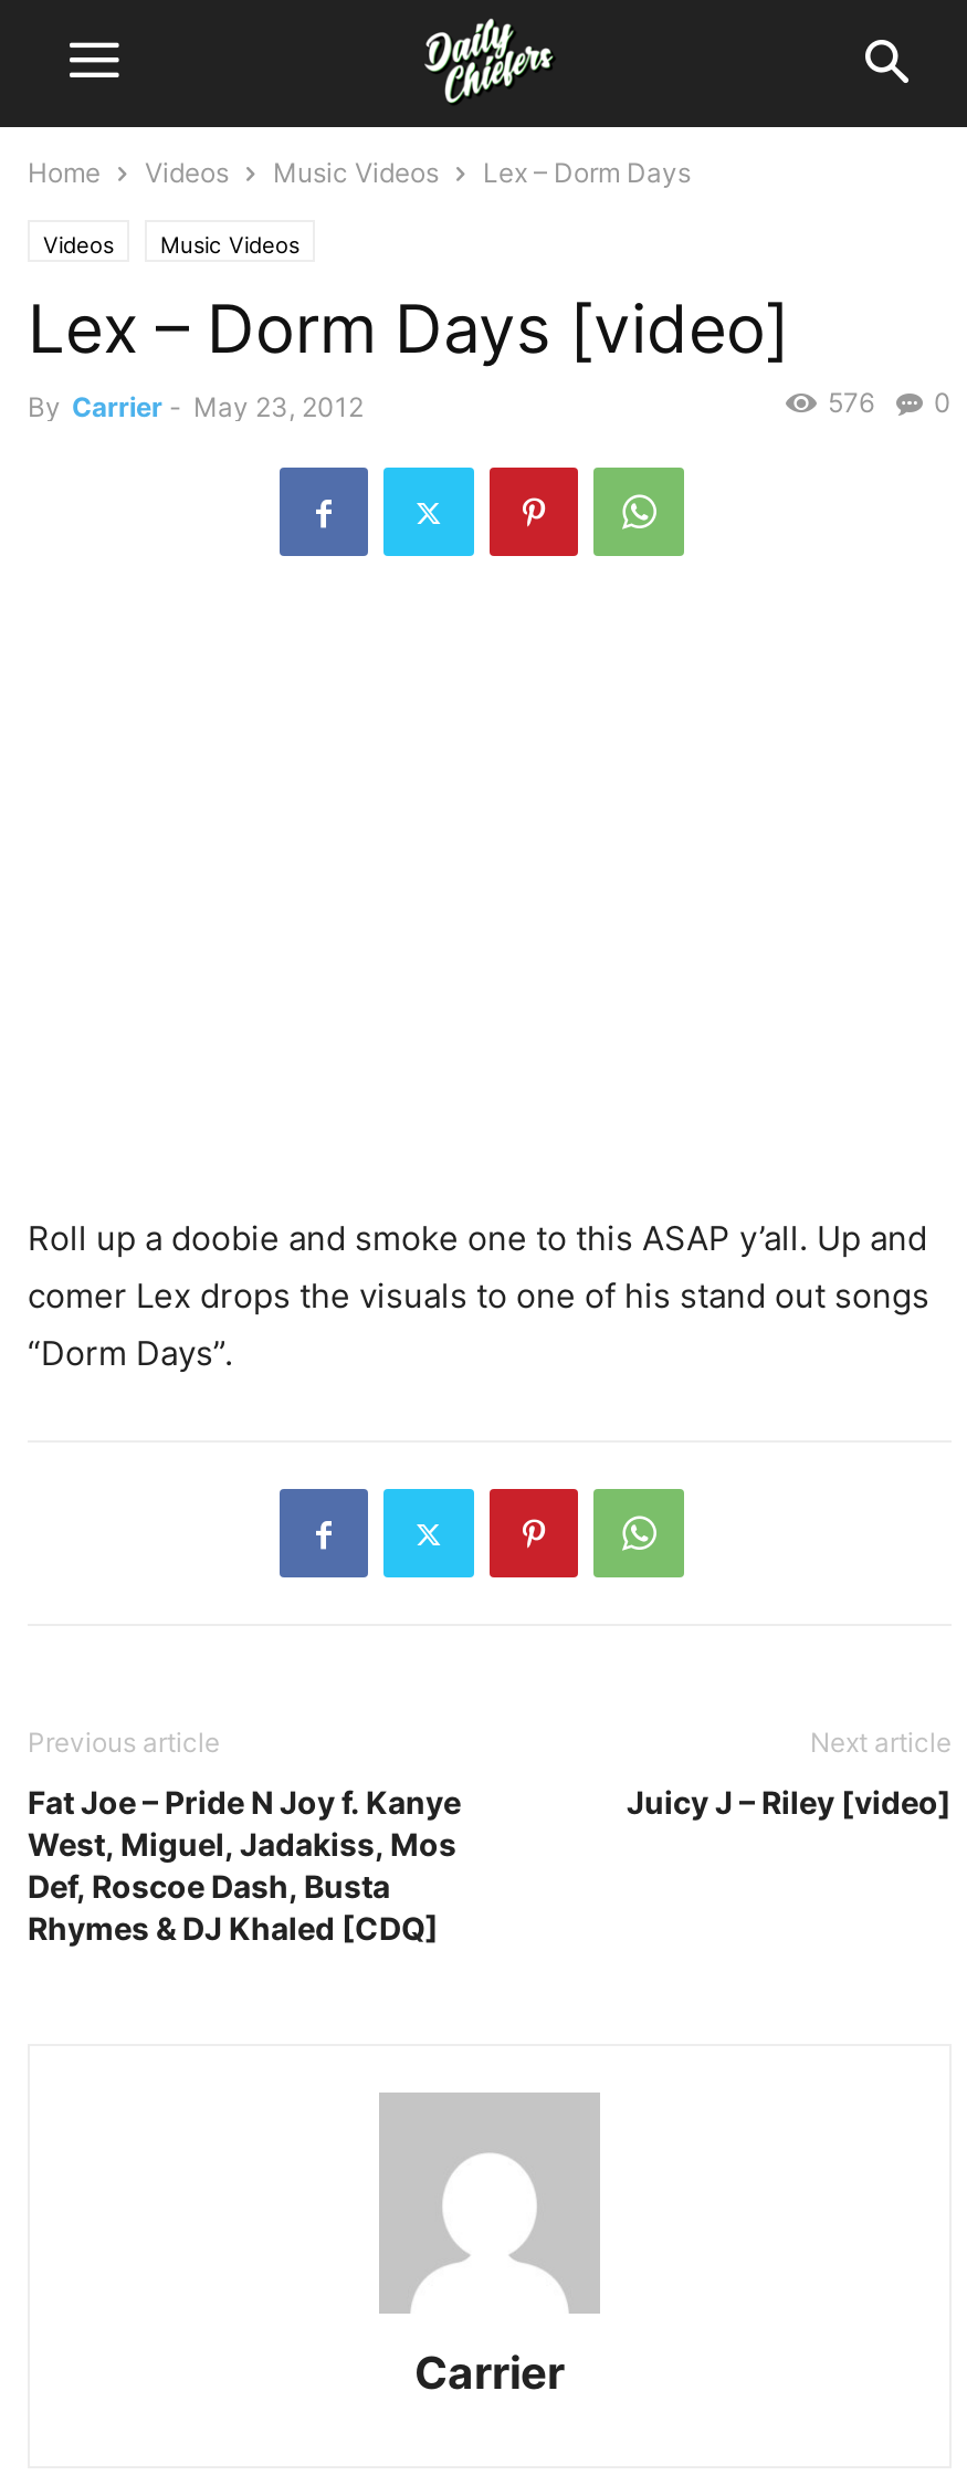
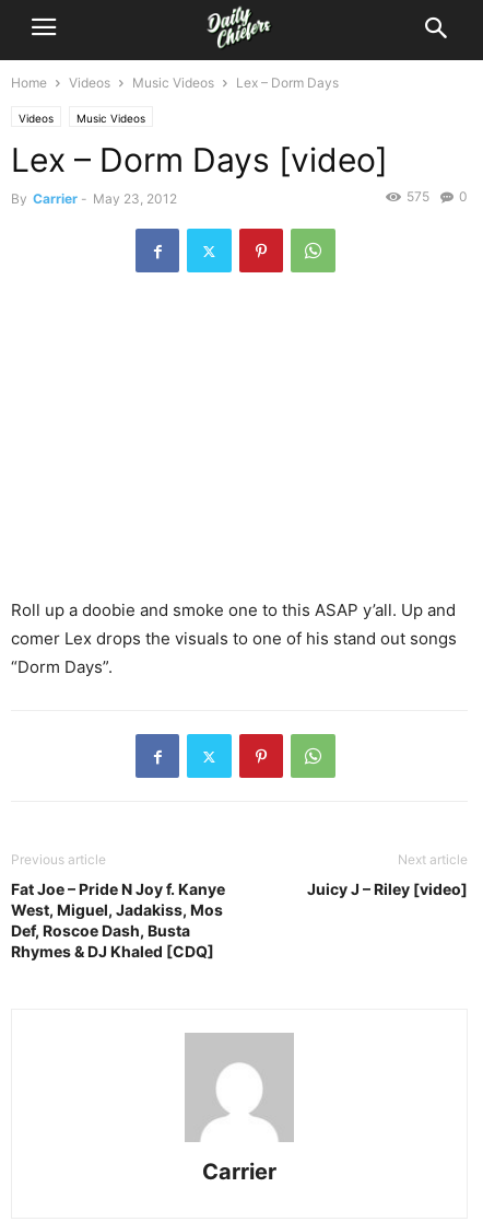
- 576 0
+ 575 0
